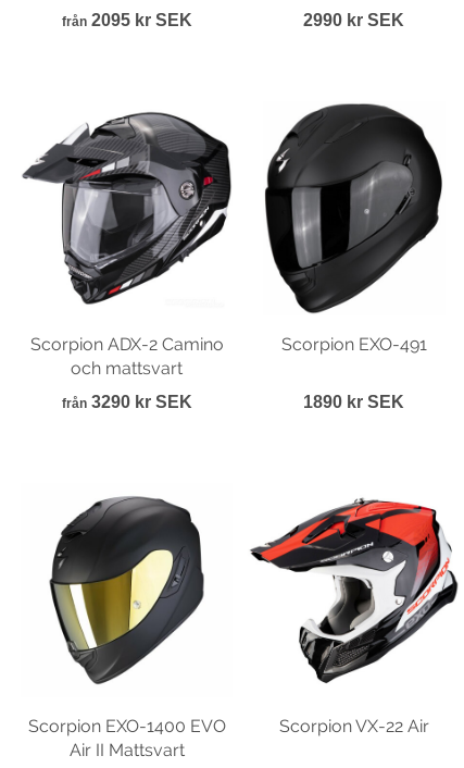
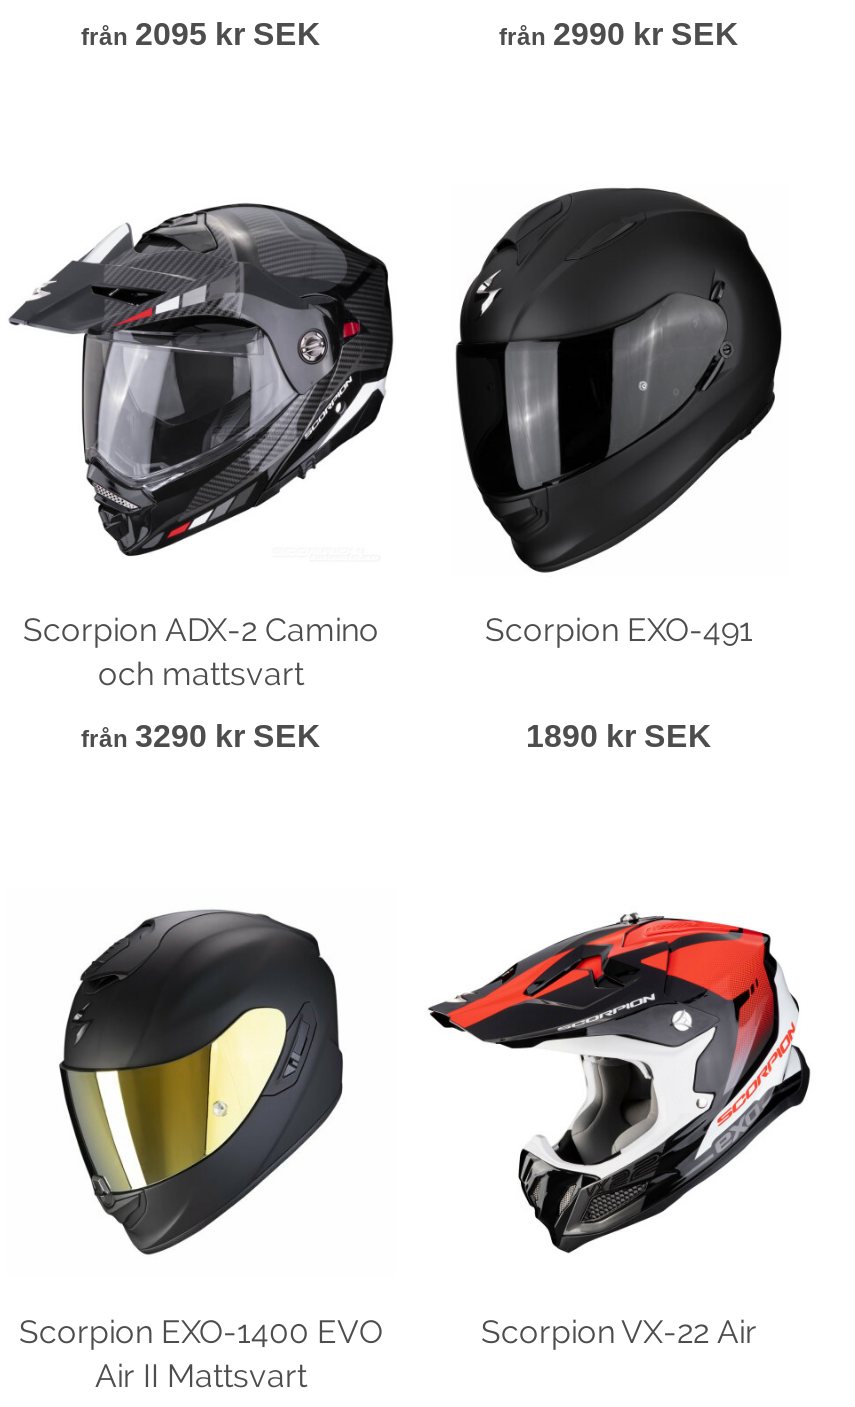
- 2990 kr SEK
+ från 2990 kr SEK
